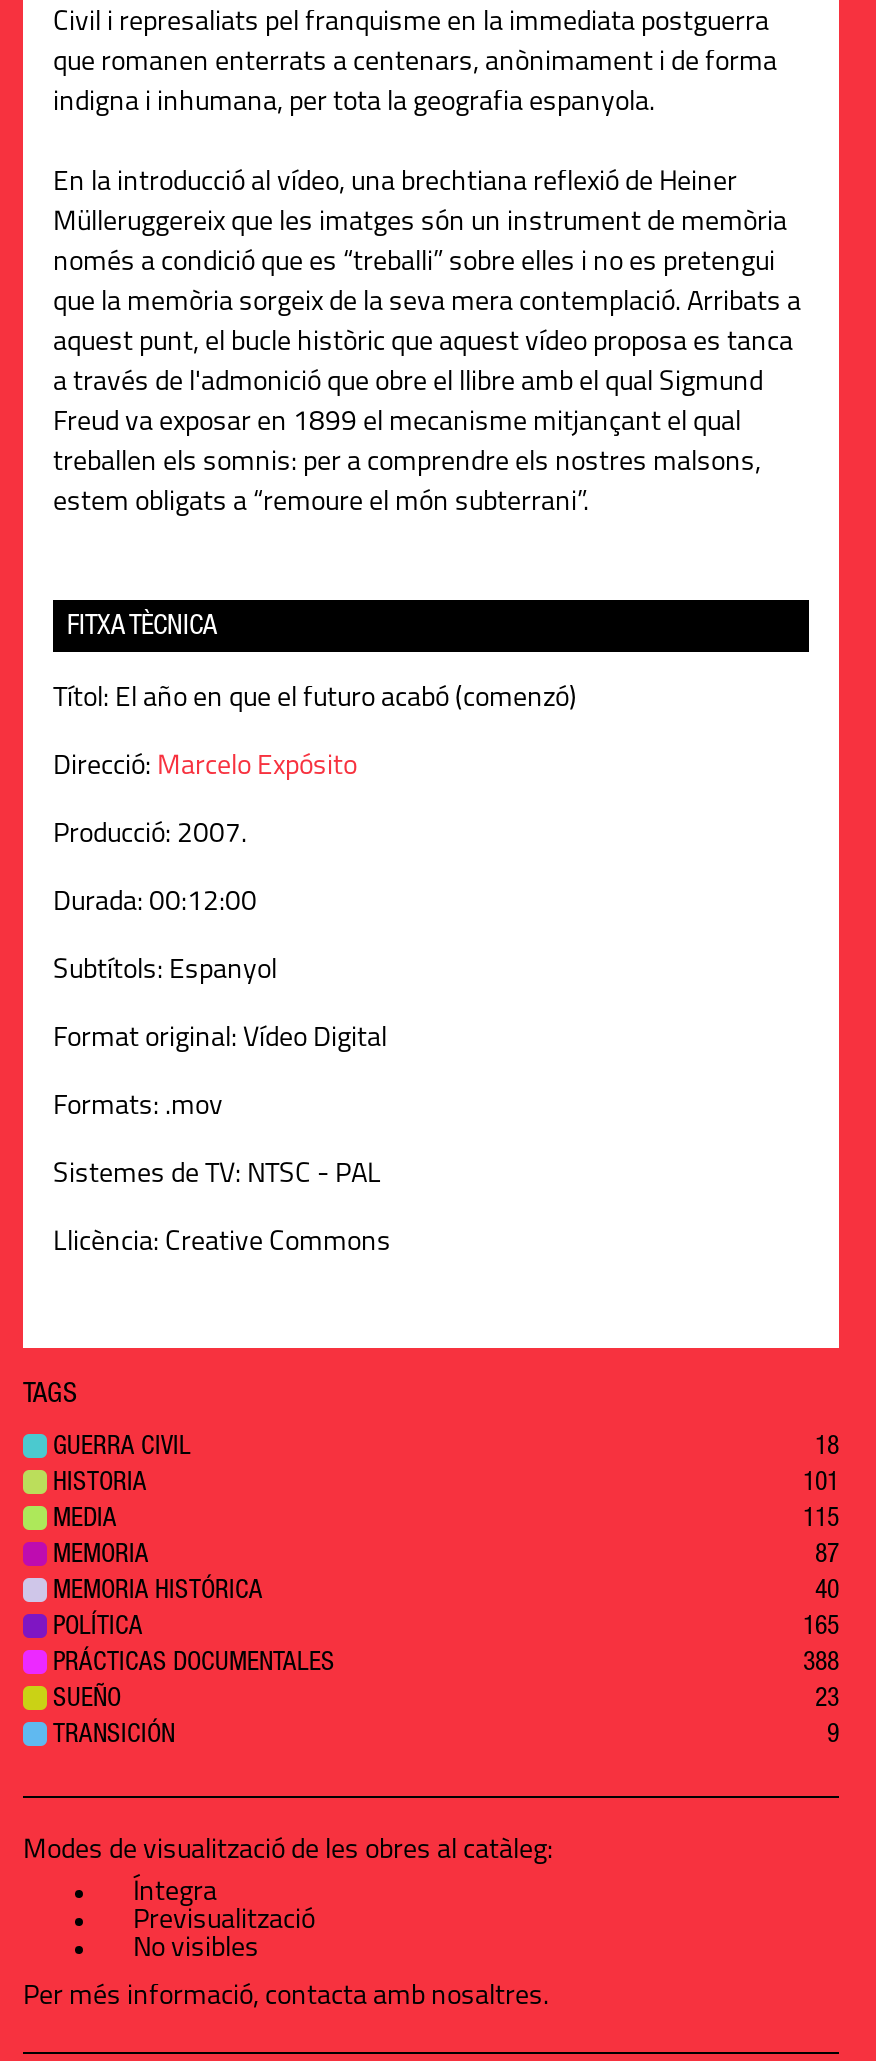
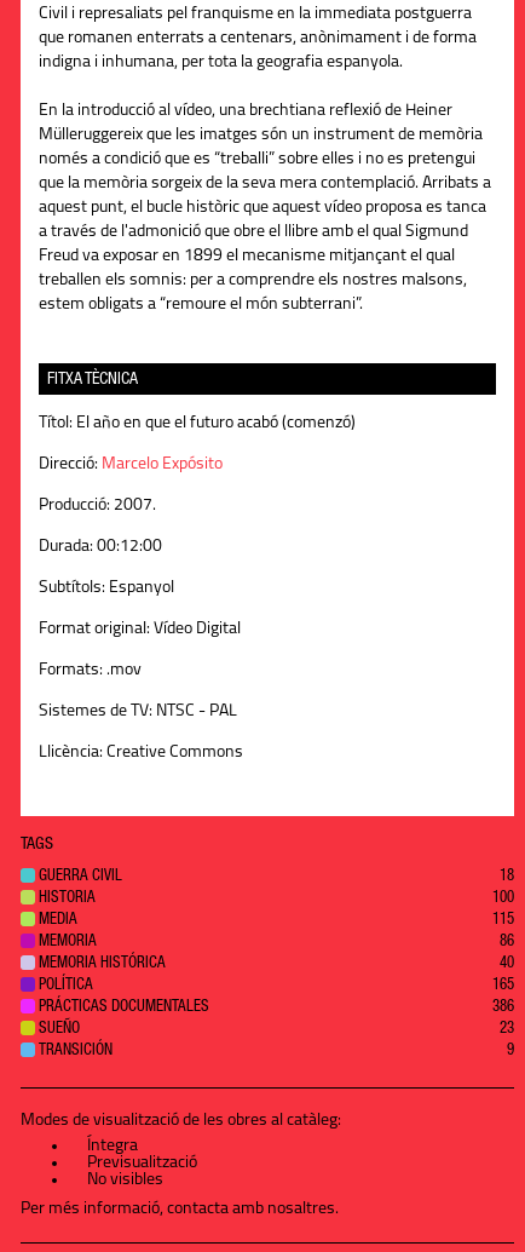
- 101
+ 100

- 87
+ 86

- 388
+ 386
